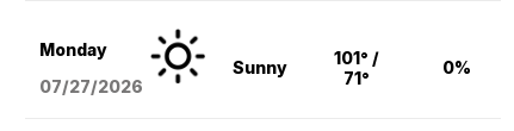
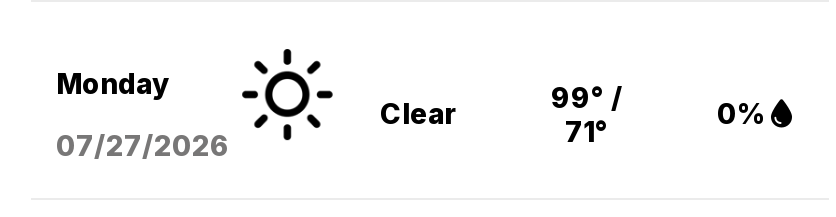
- Sunny
- 101° /
+ Clear
+ 99° /
